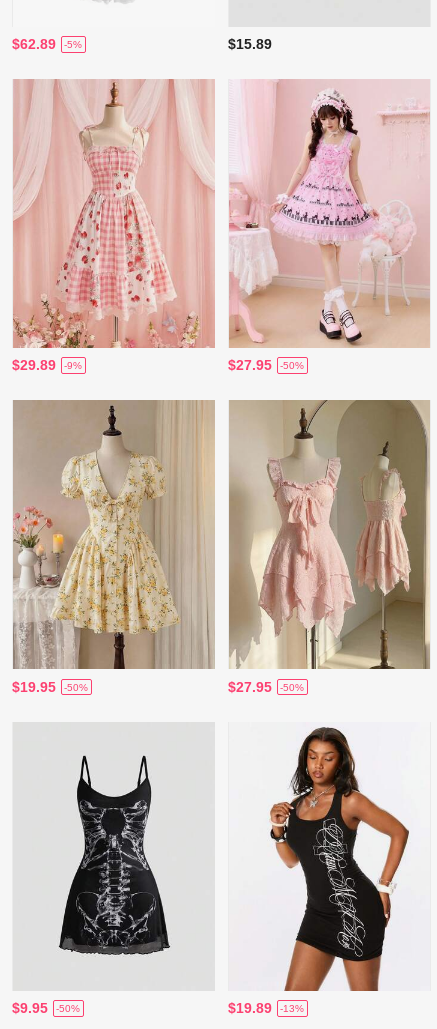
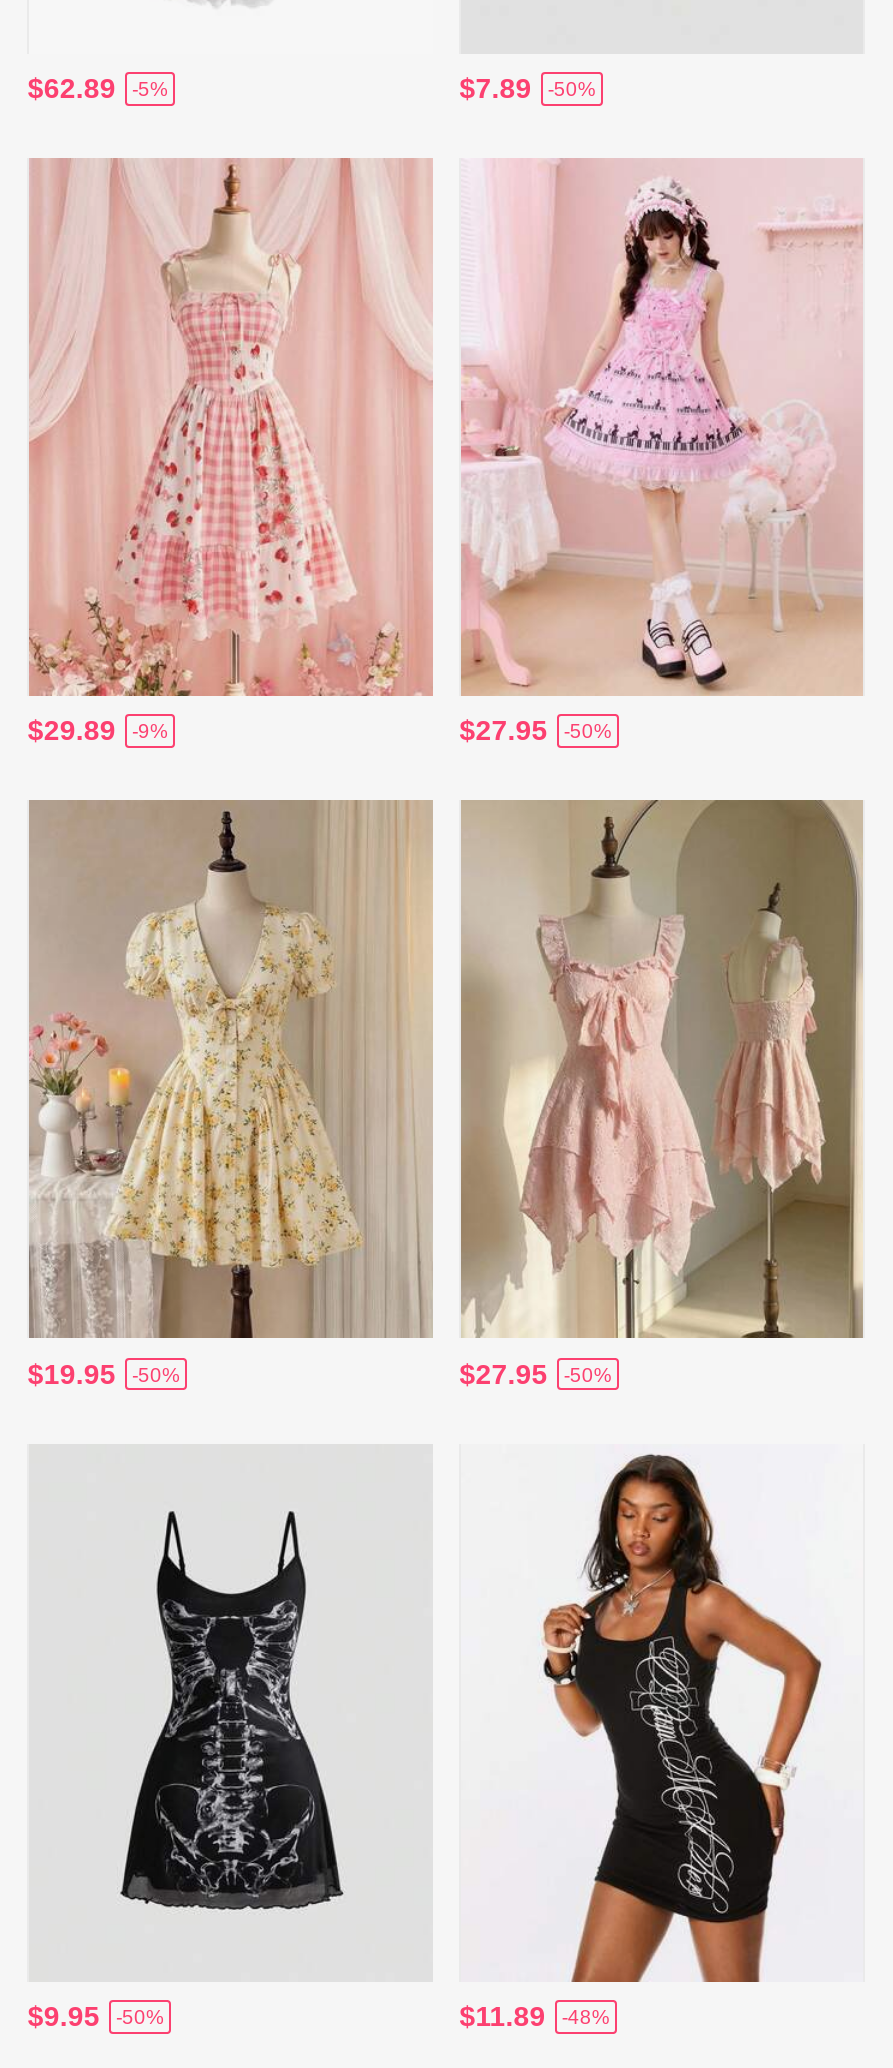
- $15.89
+ $7.89
+ -50%

- $19.89
- -13%
+ $11.89
+ -48%
